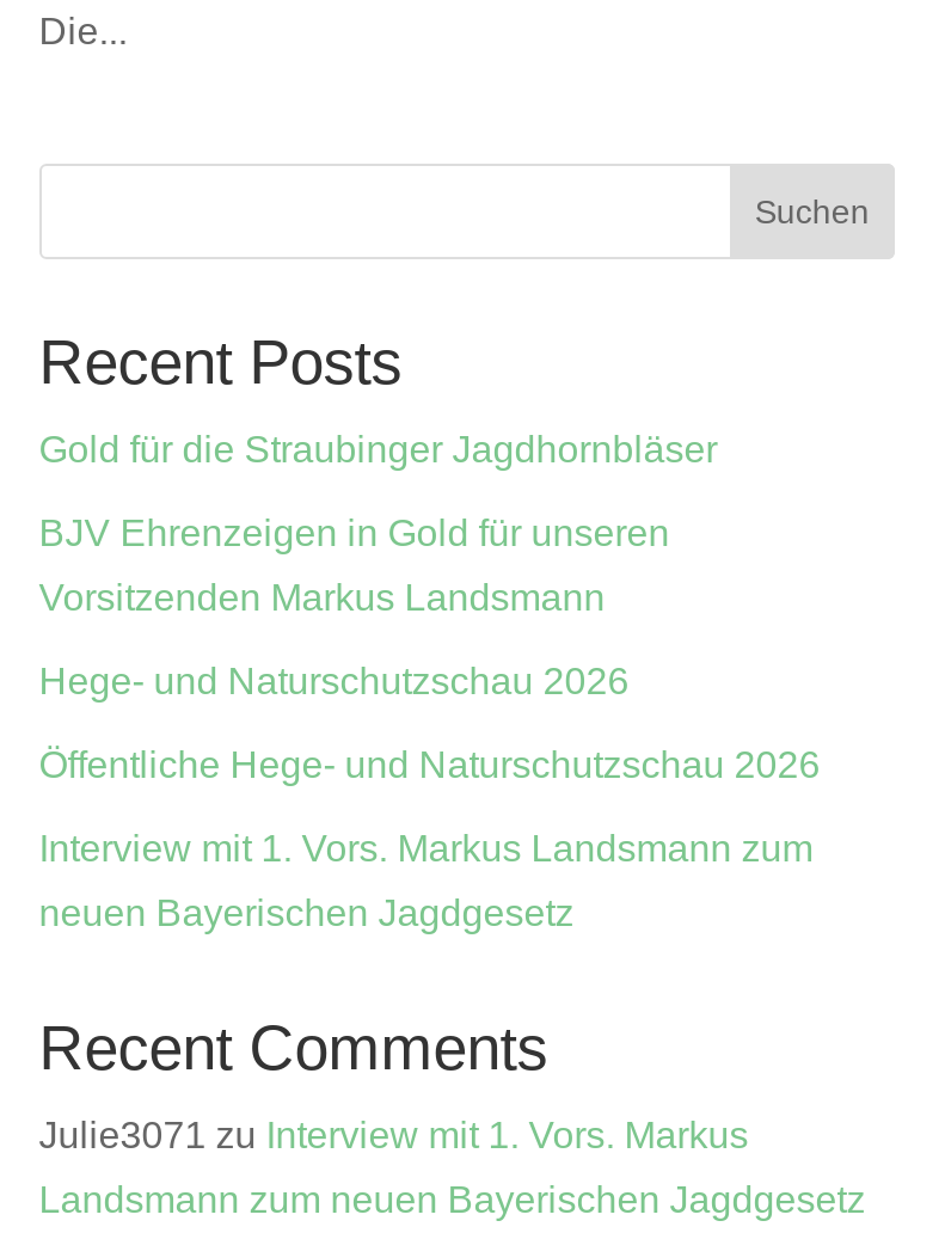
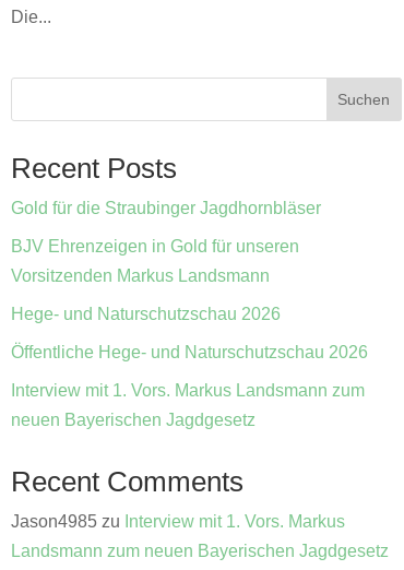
- Julie3071 zu Interview mit 1. Vors. Markus
+ Jason4985 zu Interview mit 1. Vors. Markus
